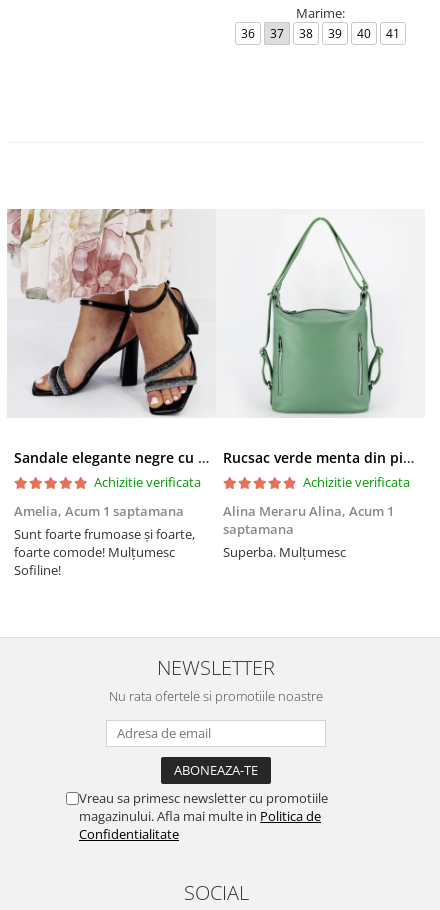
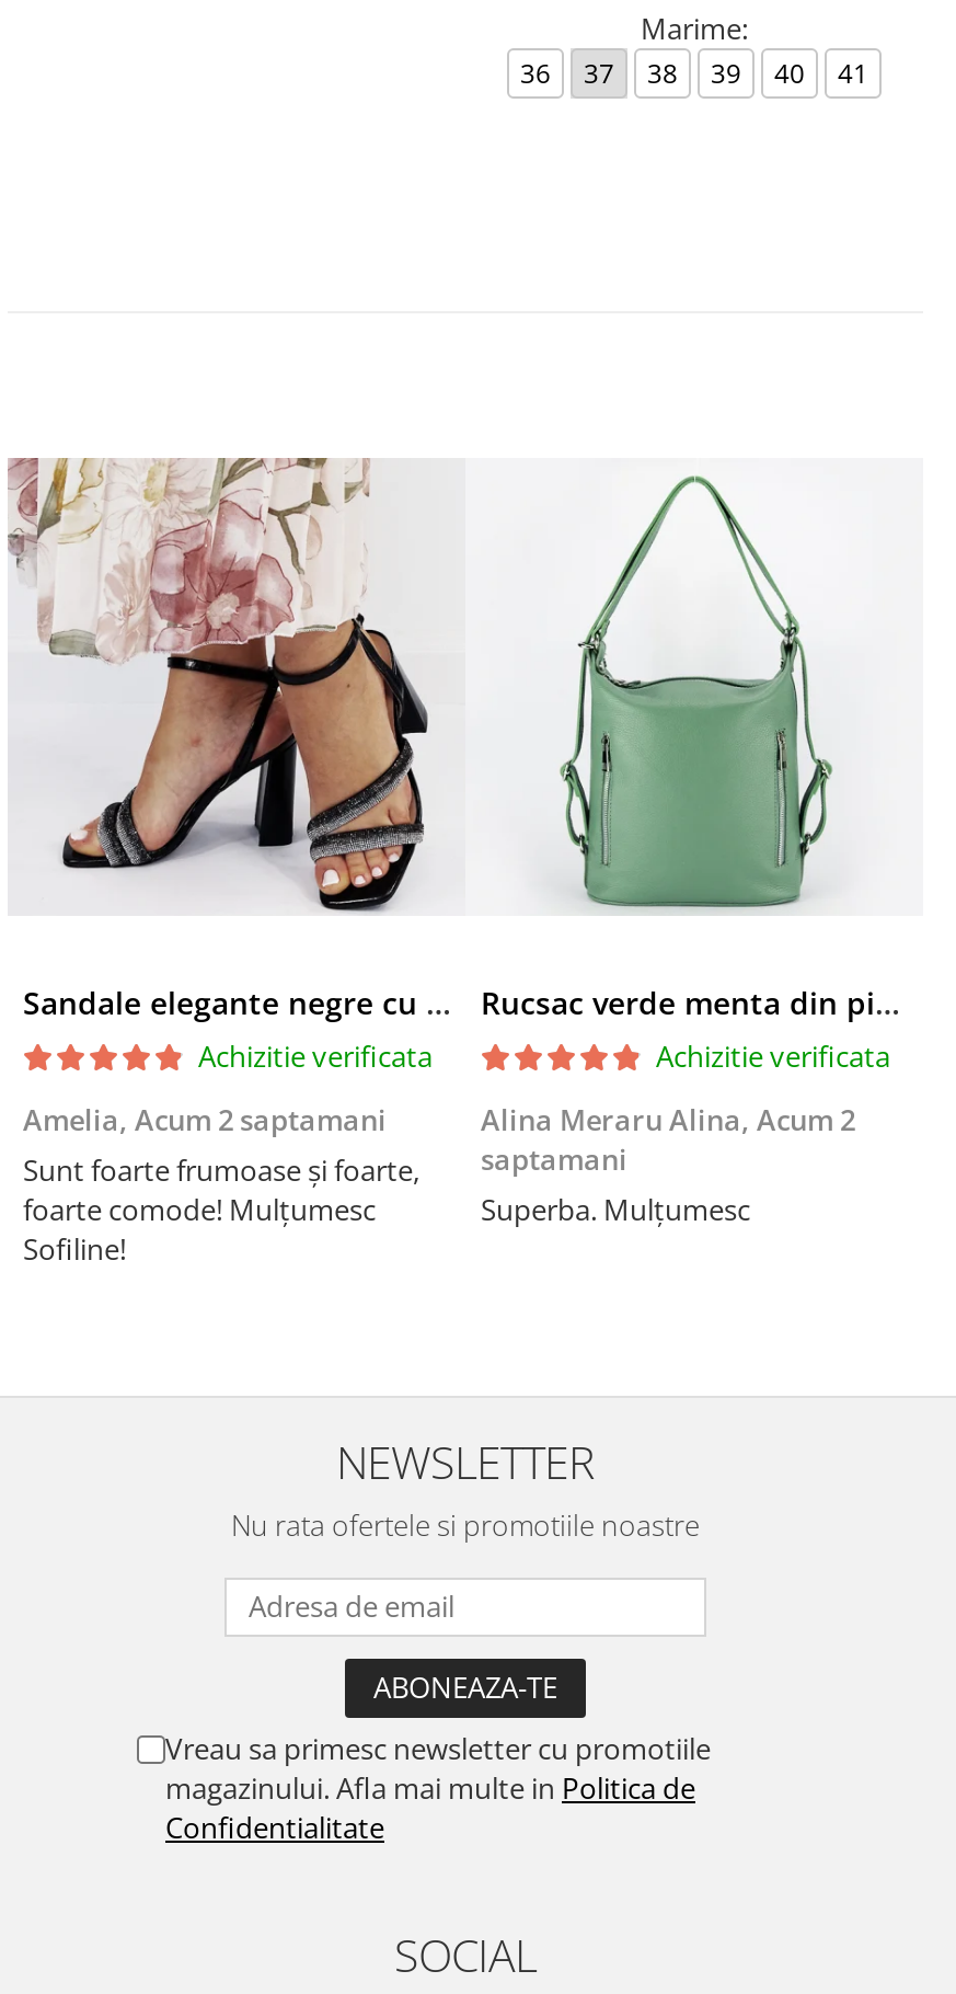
- Amelia, Acum 1 saptamana
+ Amelia, Acum 2 saptamani

- Alina Meraru Alina, Acum 1
- saptamana
+ Alina Meraru Alina, Acum 2
+ saptamani
